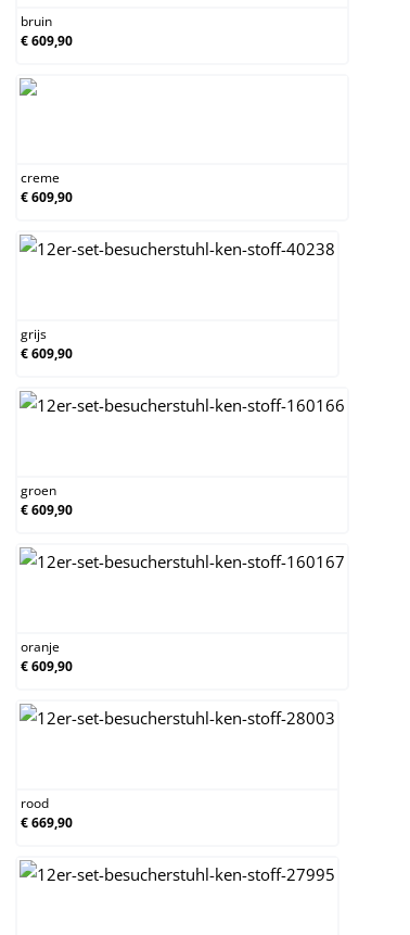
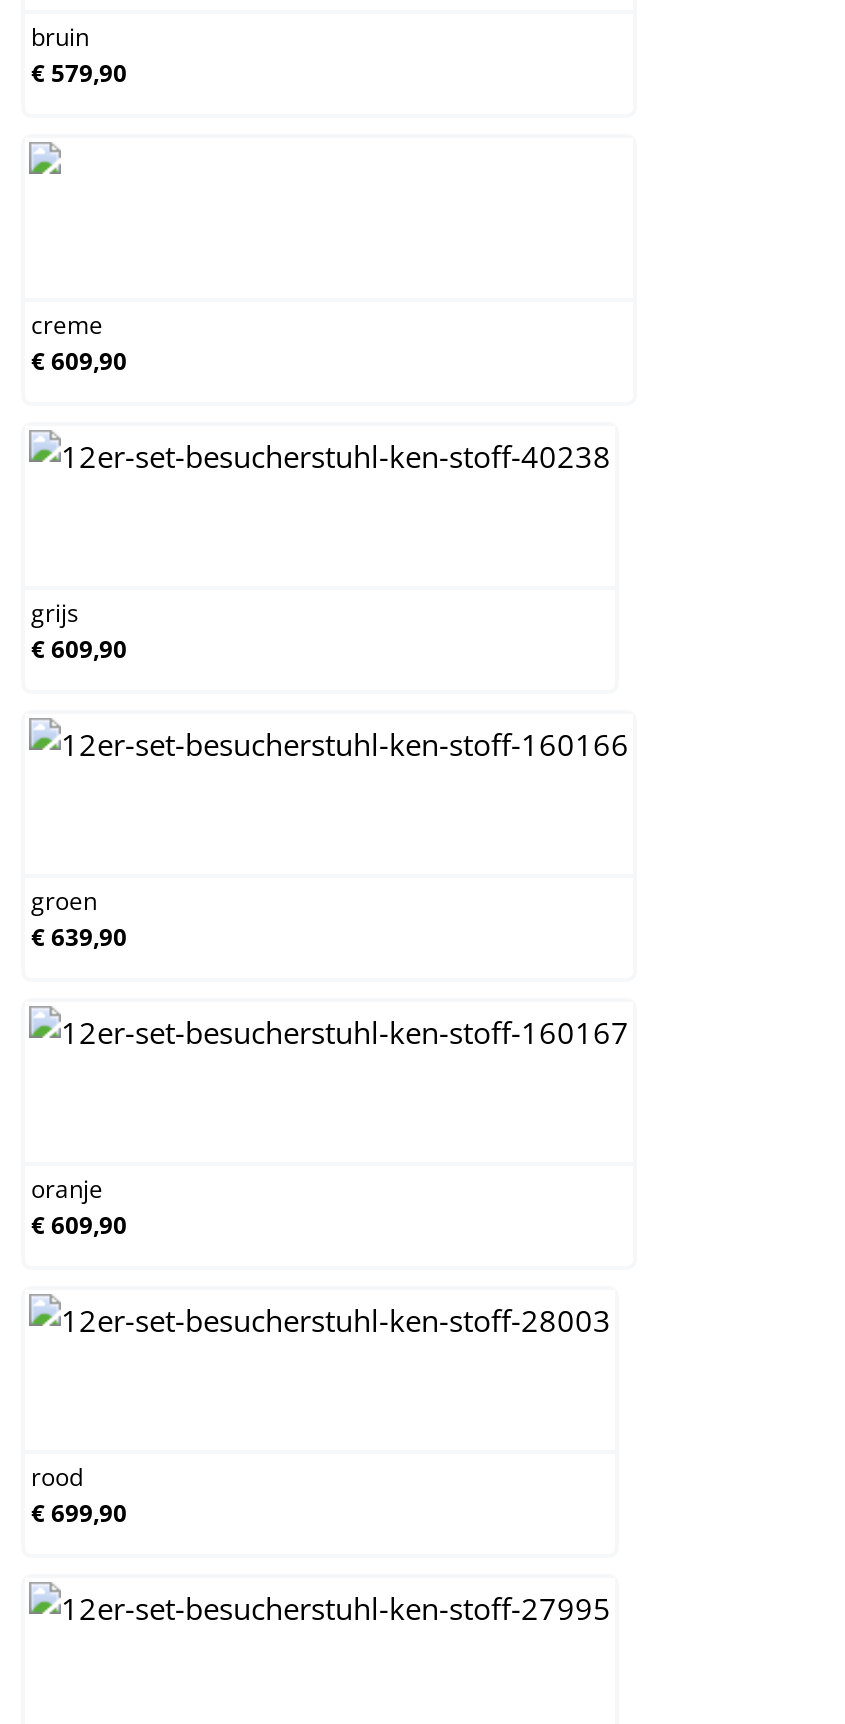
- € 609,90
+ € 579,90

- € 609,90
+ € 639,90

- € 669,90
+ € 699,90
